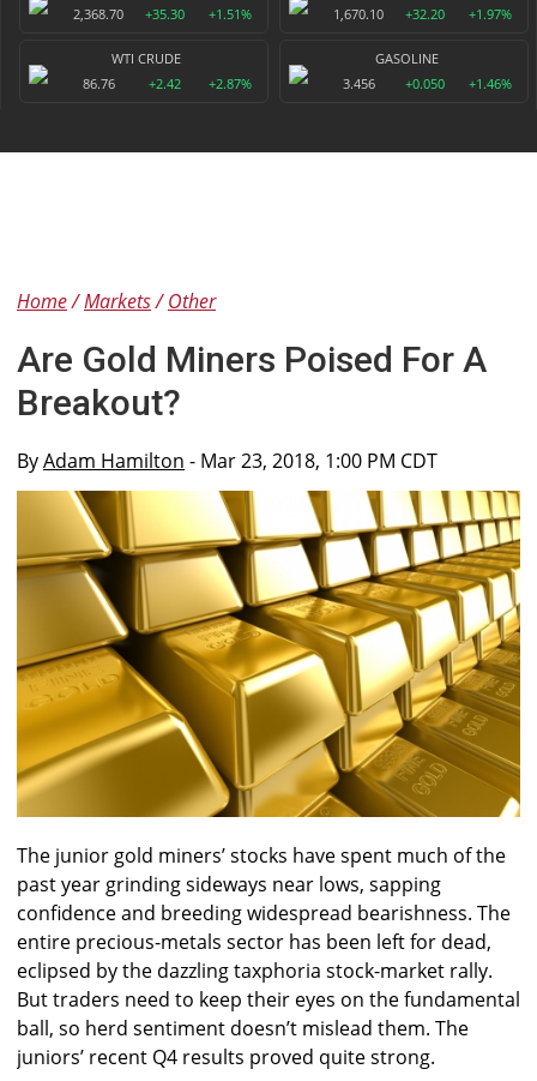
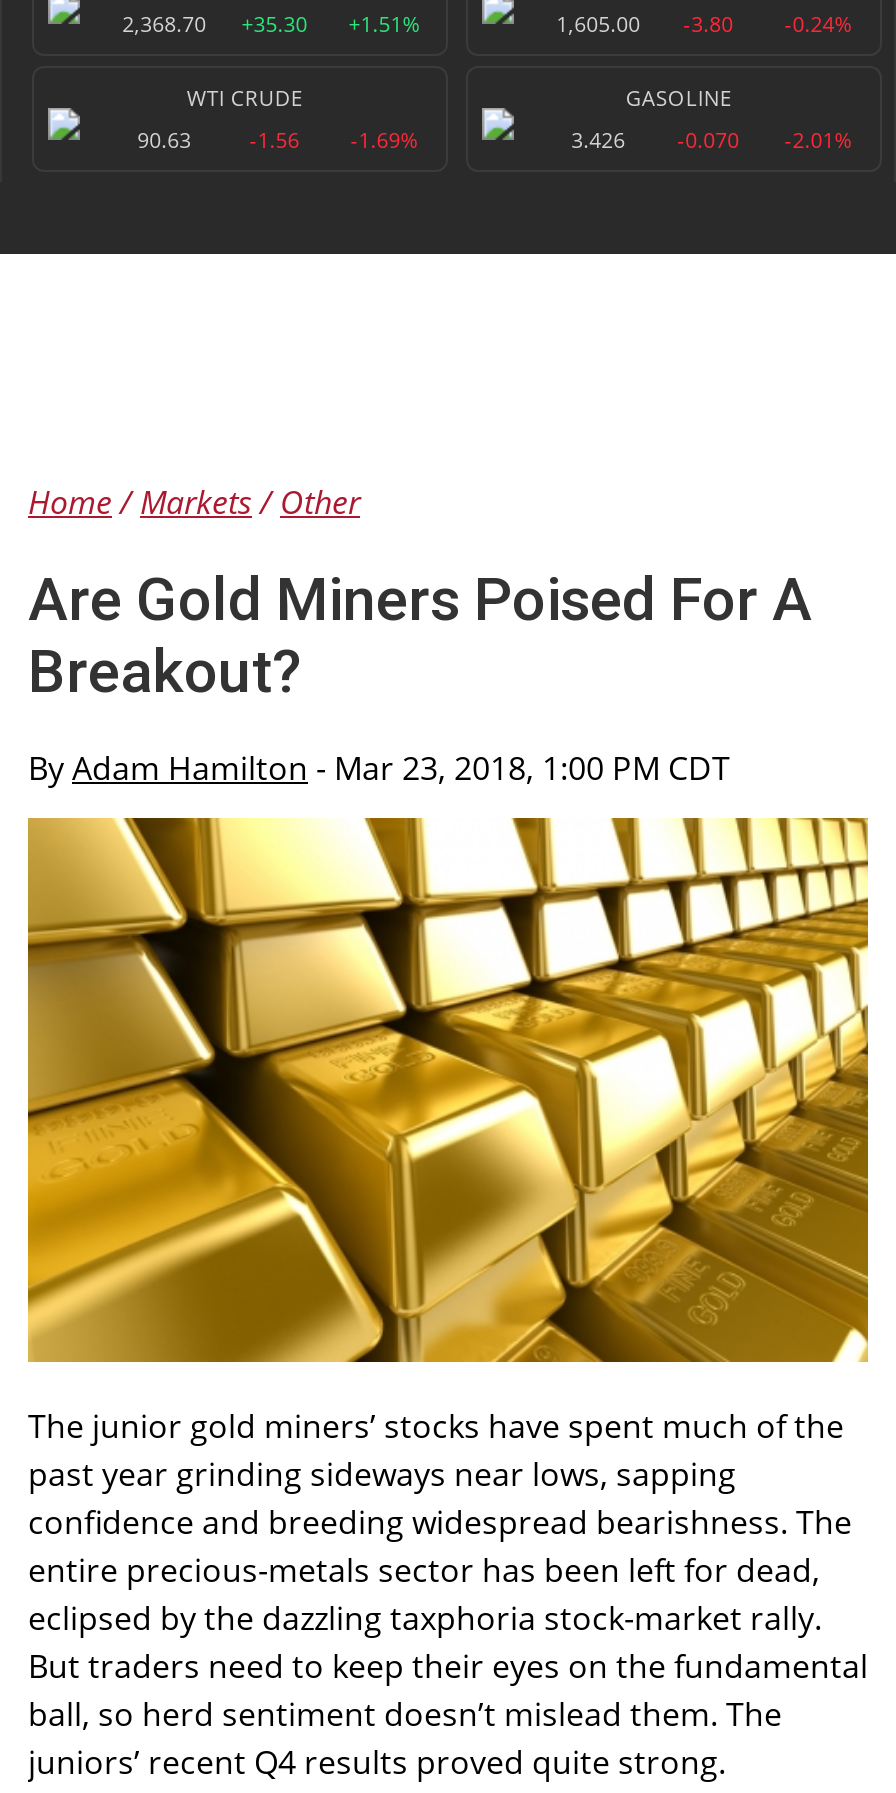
- 1,670.10
+ 1,605.00

- +32.20
+ -3.80

- +1.97%
+ -0.24%

- 86.76
+ 90.63

- +2.42
+ -1.56

- +2.87%
+ -1.69%

- 3.456
+ 3.426

- +0.050
+ -0.070

- +1.46%
+ -2.01%
